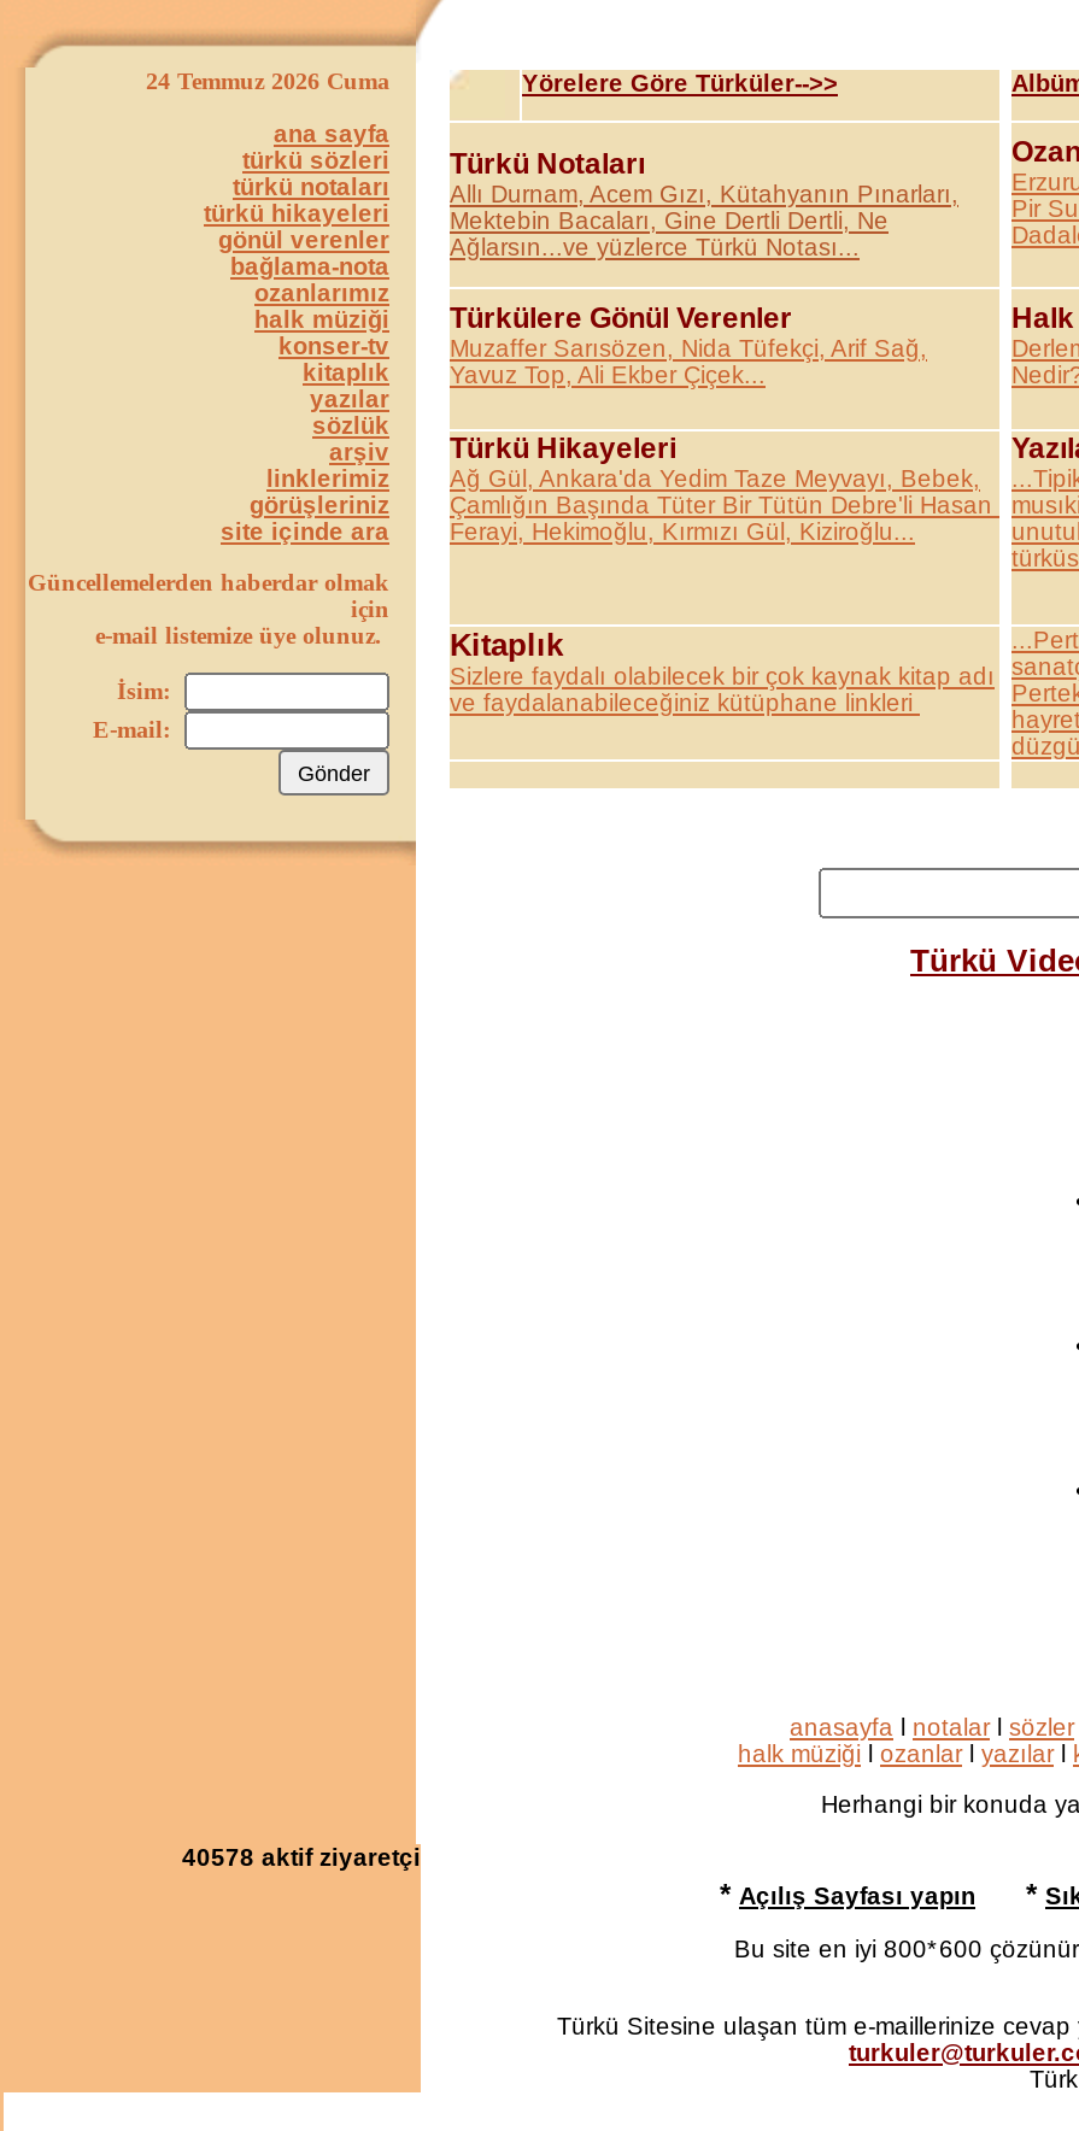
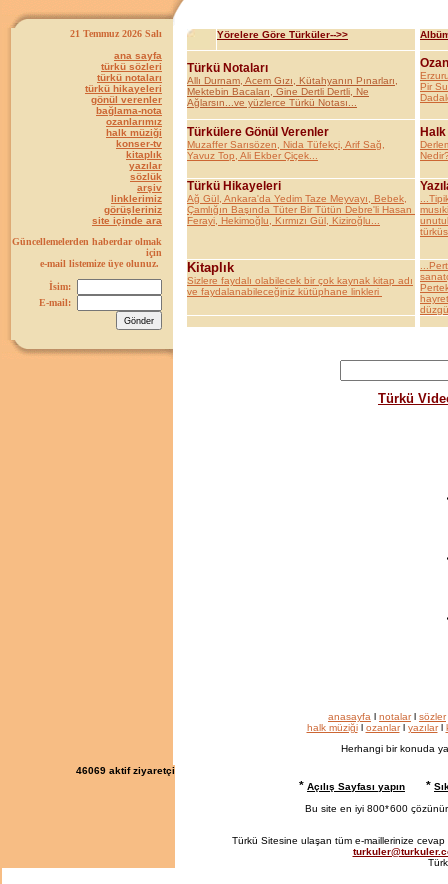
- 24 Temmuz 2026 Cuma
+ 21 Temmuz 2026 Salı

- 40578 aktif ziyaretçi
+ 46069 aktif ziyaretçi
